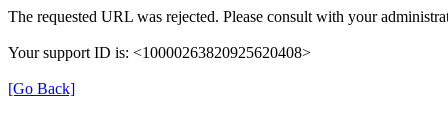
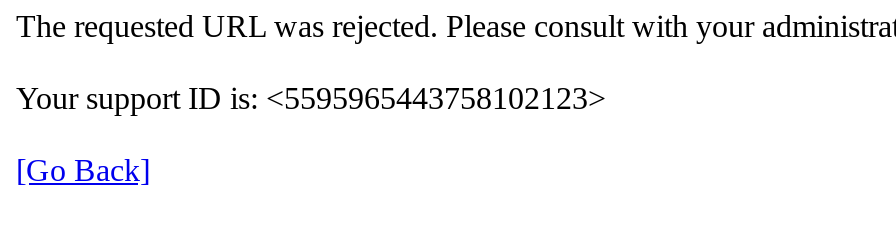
- Your support ID is: <10000263820925620408>
+ Your support ID is: <5595965443758102123>
